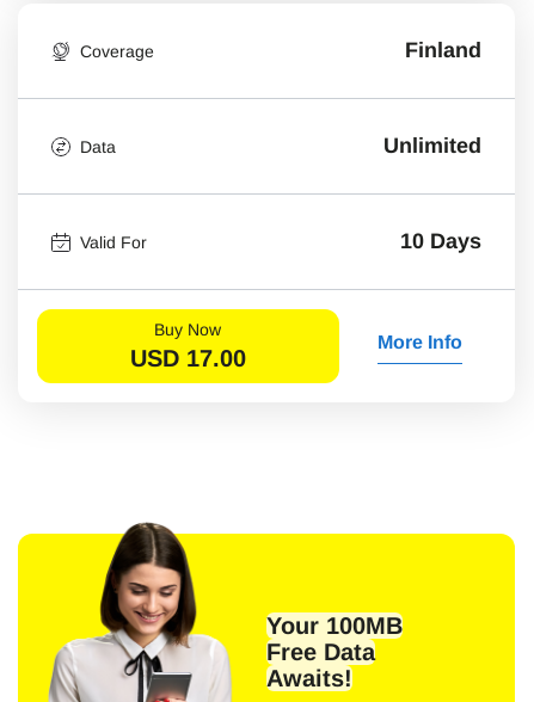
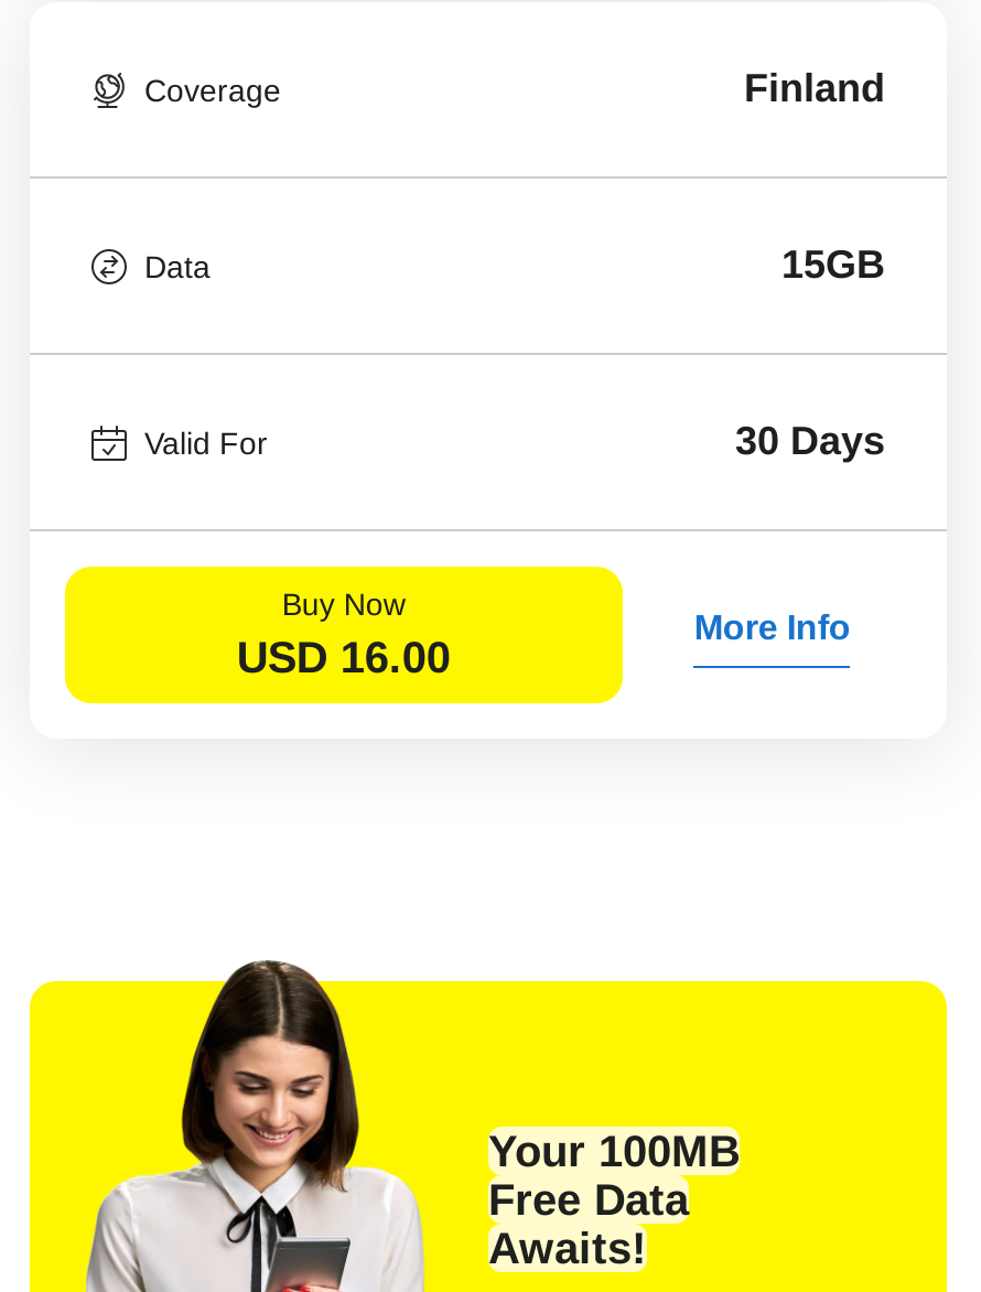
- Unlimited
+ 15GB

- 10 Days
+ 30 Days

- USD 17.00
+ USD 16.00
